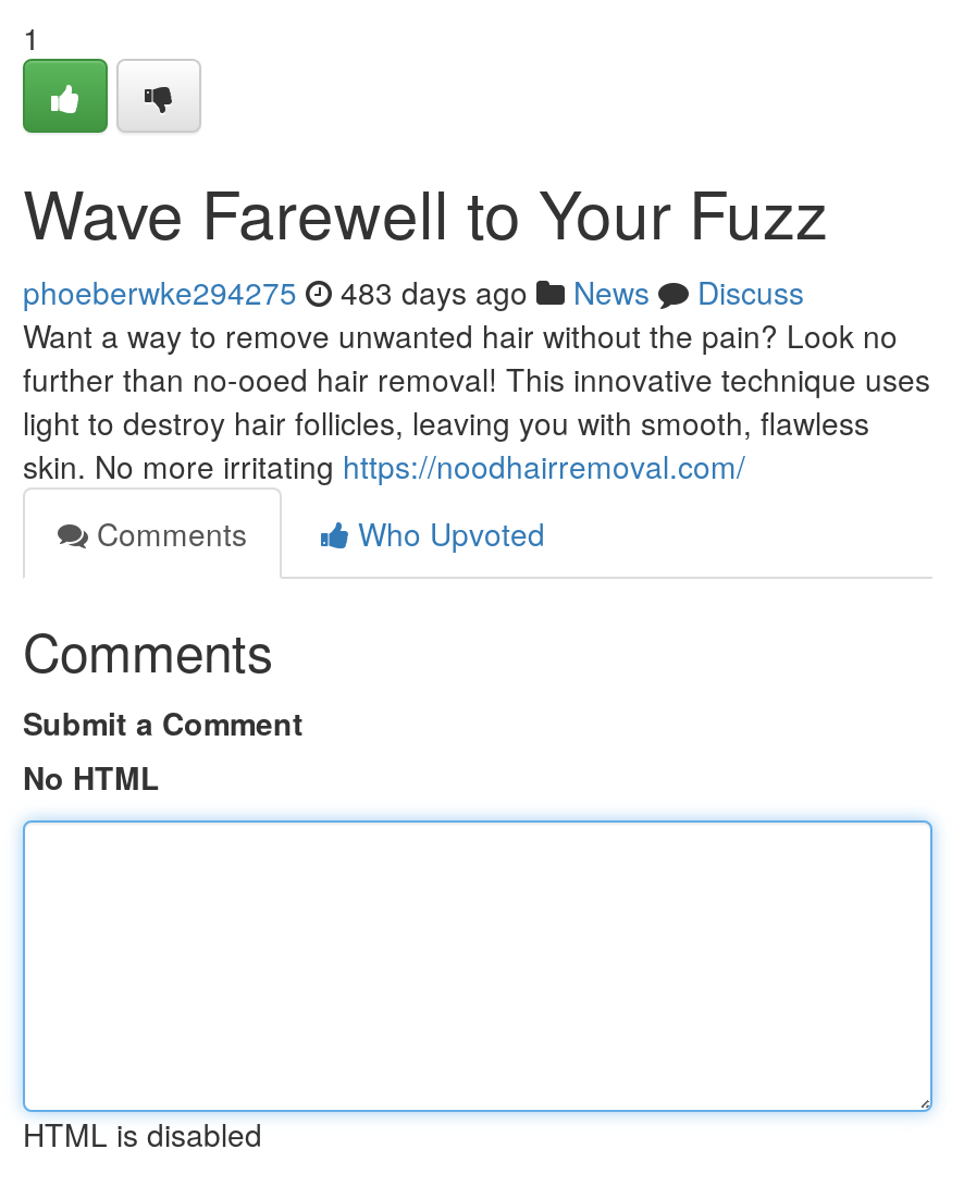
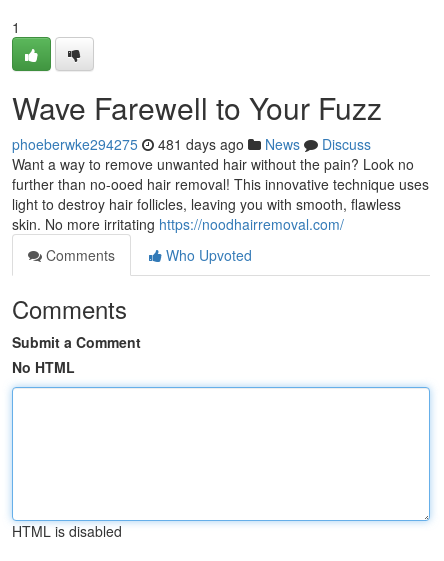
- phoeberwke294275 483 days ago News Discuss
+ phoeberwke294275 481 days ago News Discuss
